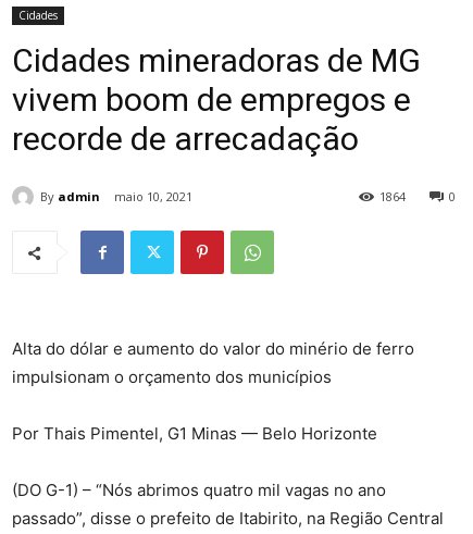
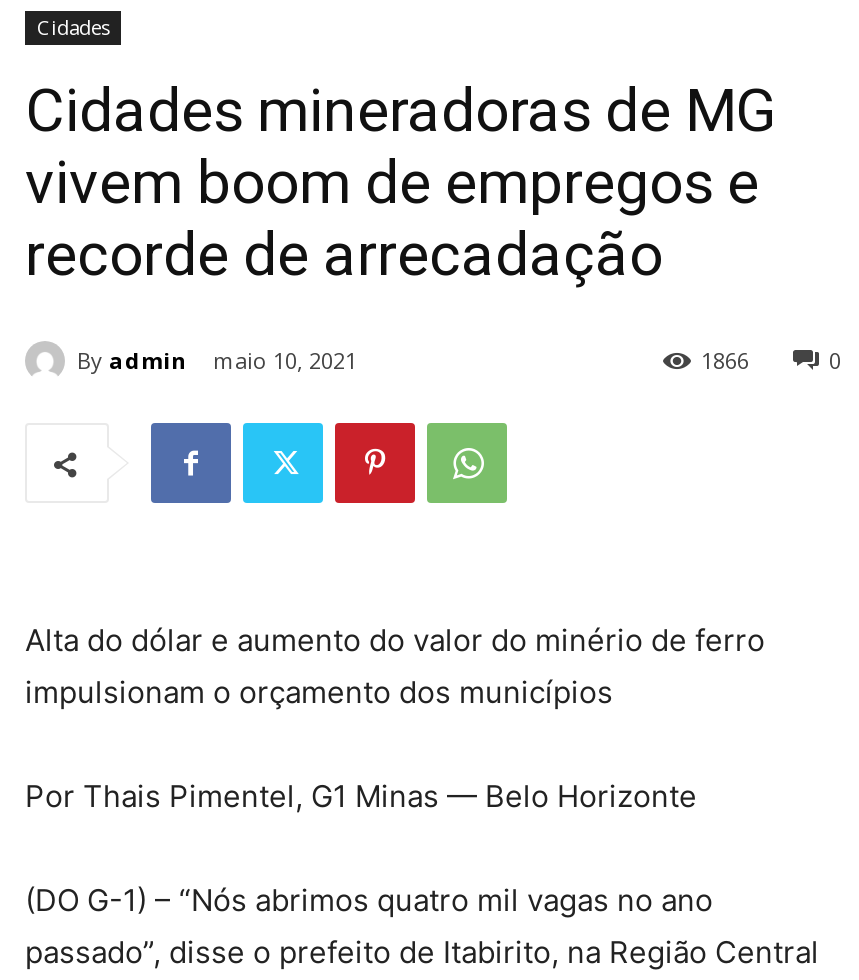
- 1864
+ 1866
